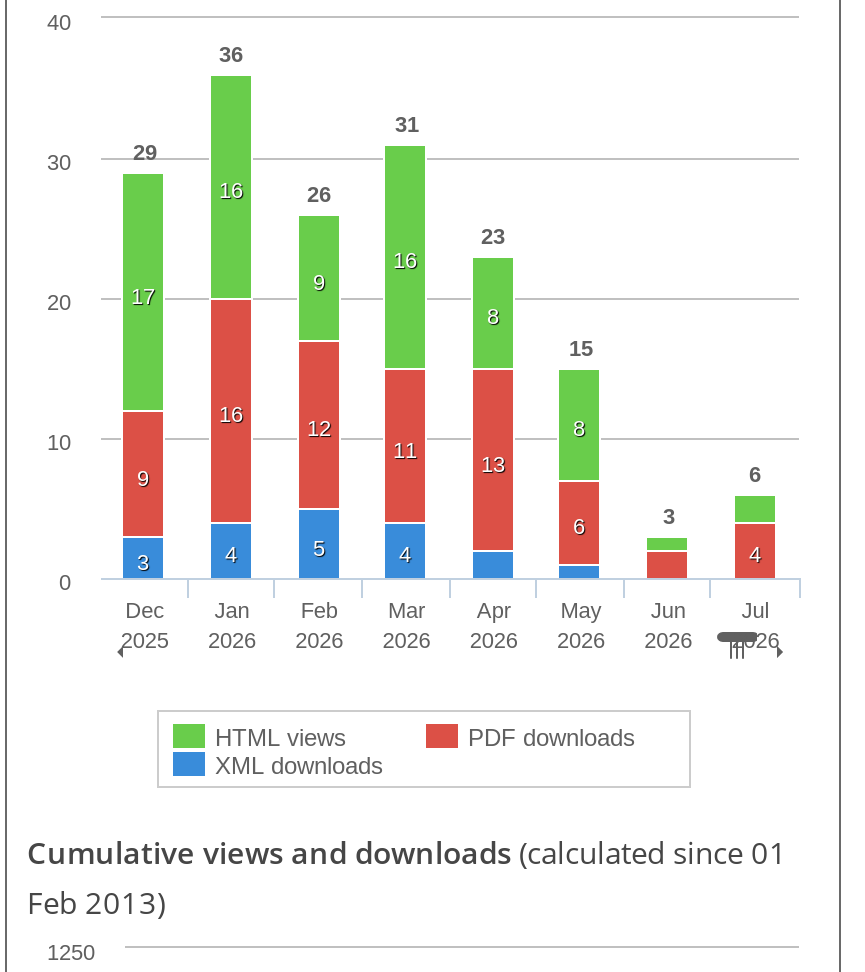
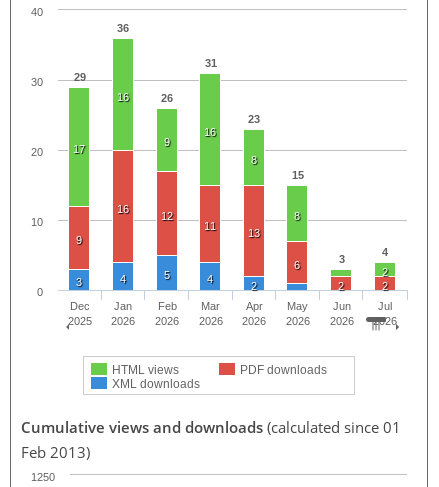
- 6
+ 4

+ 2

- 4
+ 2
+ 2

+ 2
